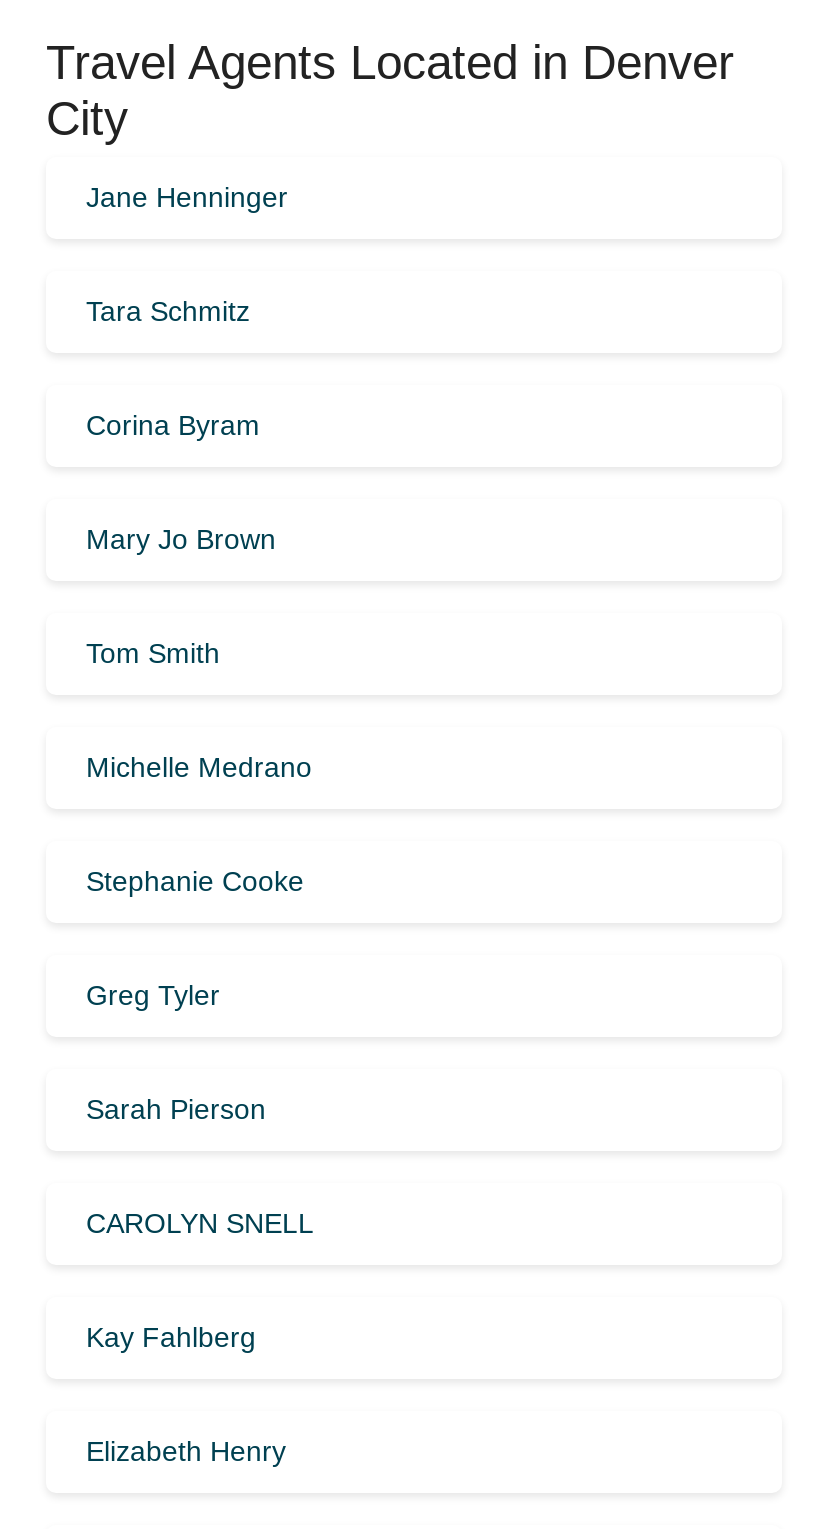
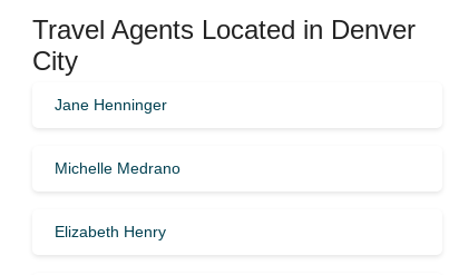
- Tara Schmitz

- Corina Byram

- Mary Jo Brown

- Tom Smith

- Stephanie Cooke

- Greg Tyler

- Sarah Pierson

- CAROLYN SNELL

- Kay Fahlberg
